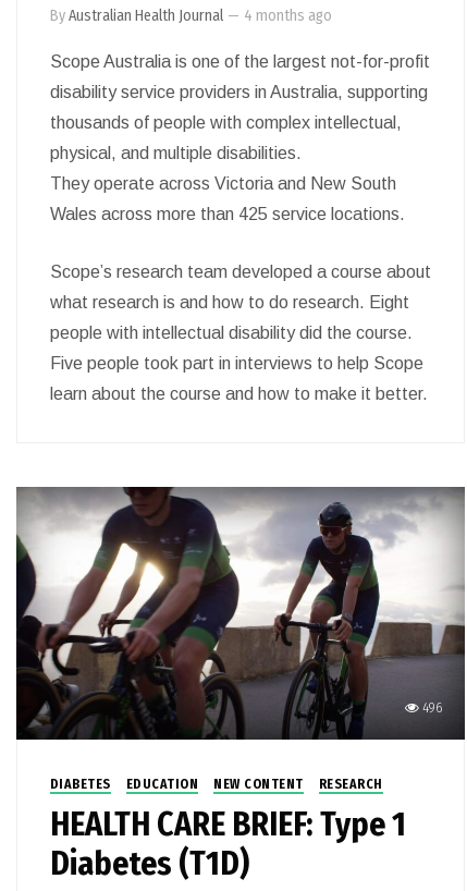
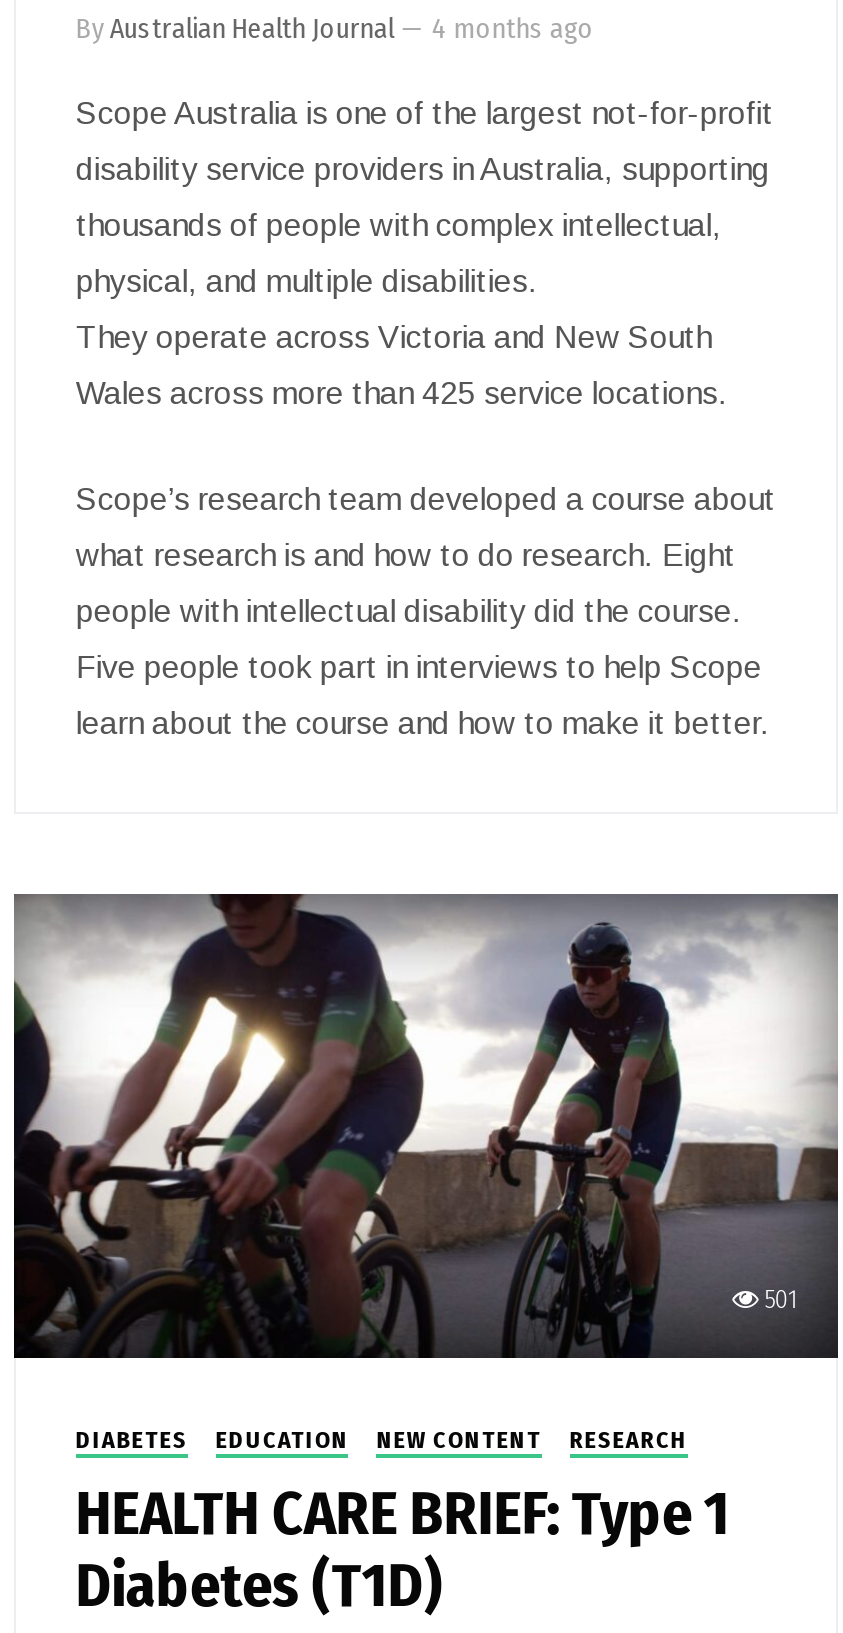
- 496
+ 501
